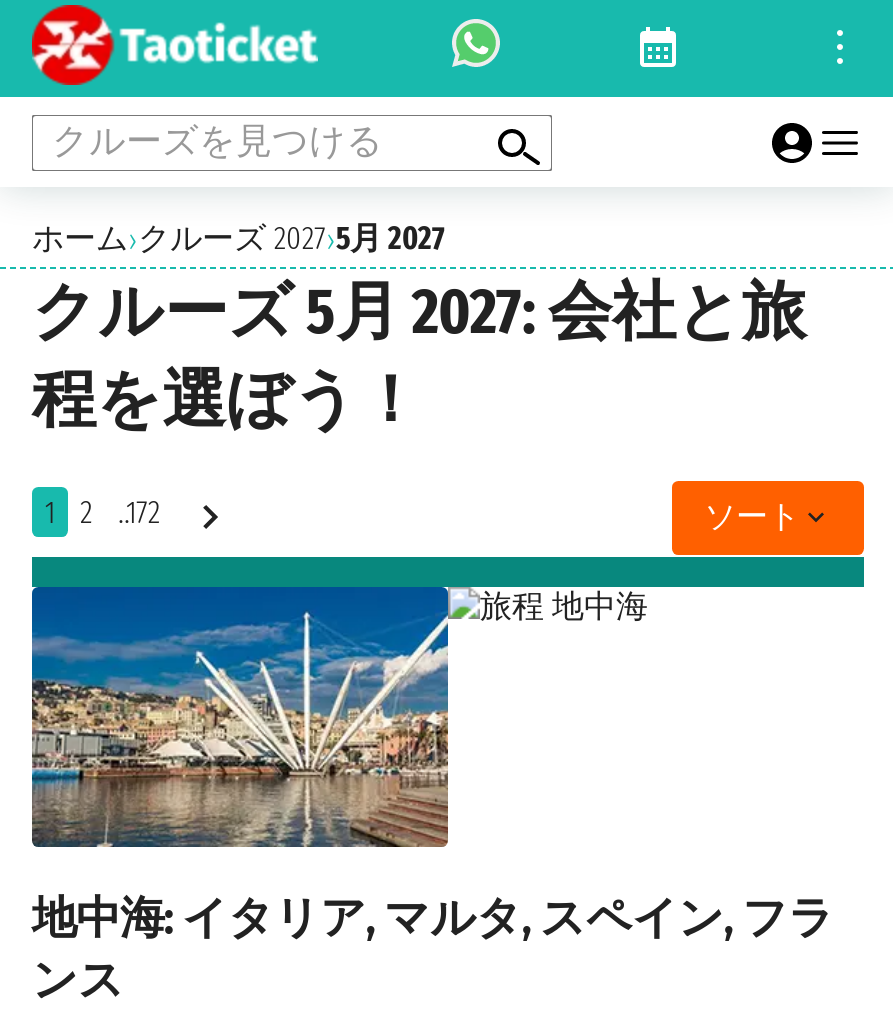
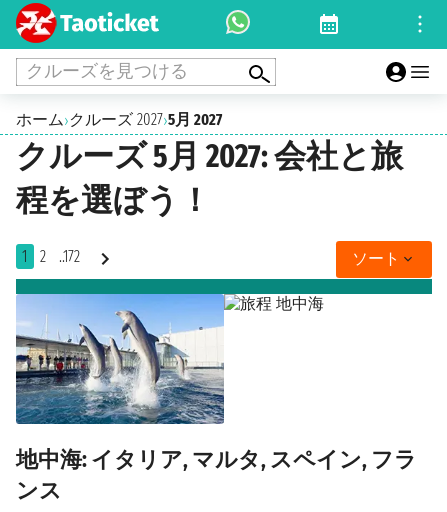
- [image]
+ [image]
